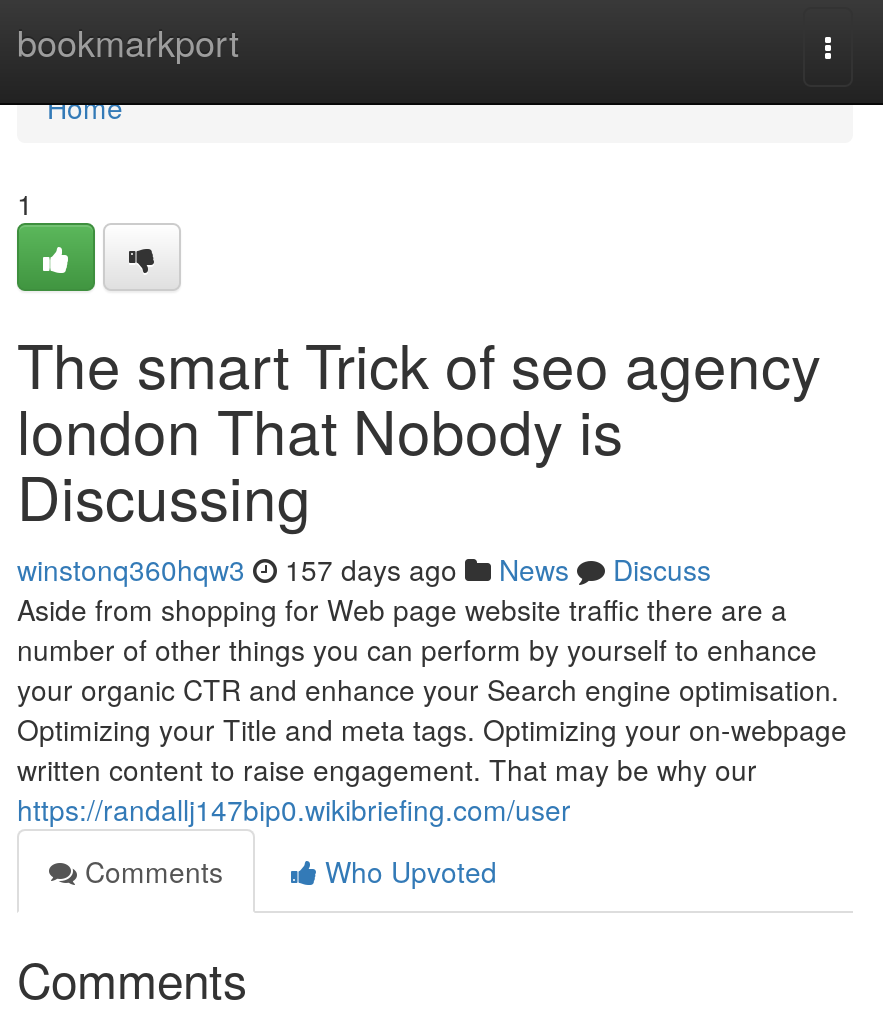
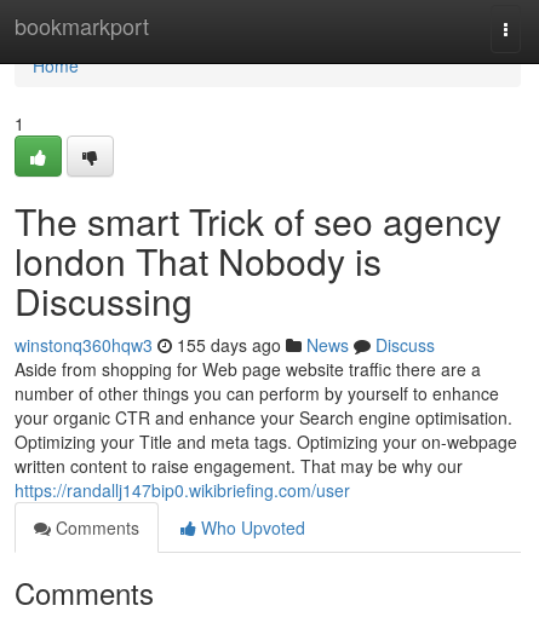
- winstonq360hqw3 157 days ago News Discuss
+ winstonq360hqw3 155 days ago News Discuss
